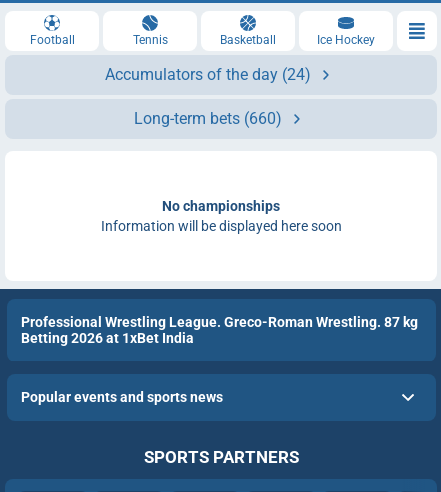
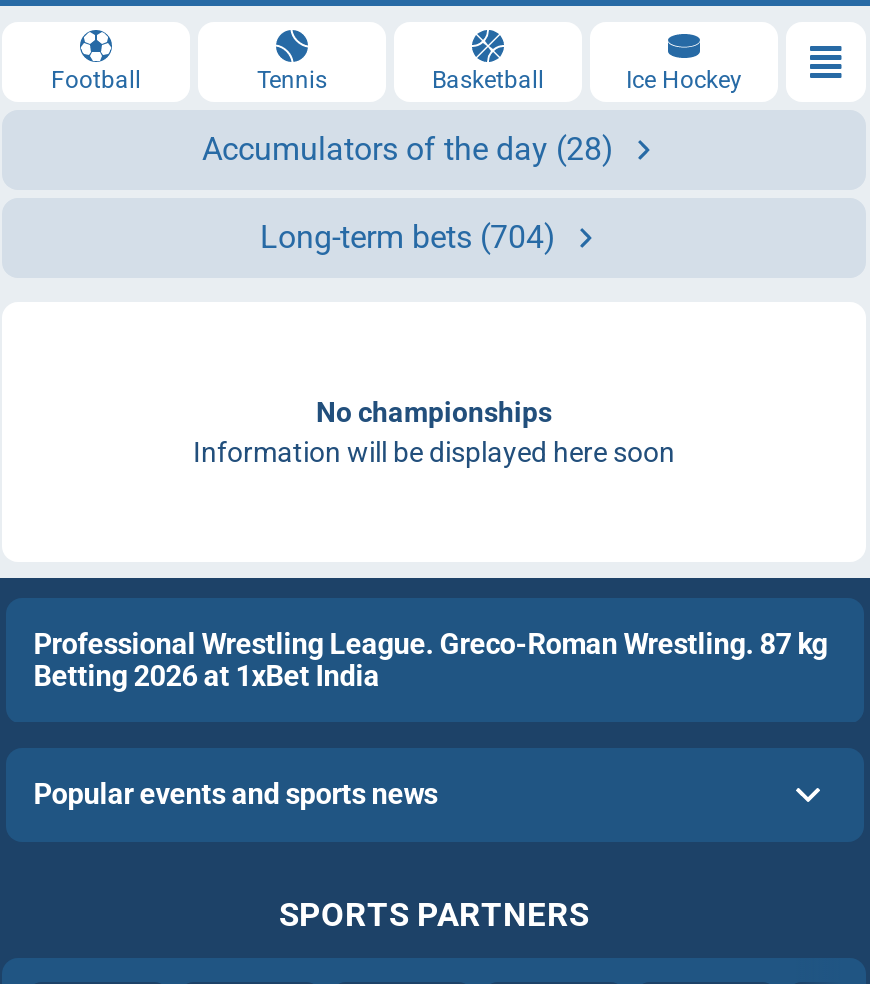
- Accumulators of the day (24)
+ Accumulators of the day (28)

- Long-term bets (660)
+ Long-term bets (704)
